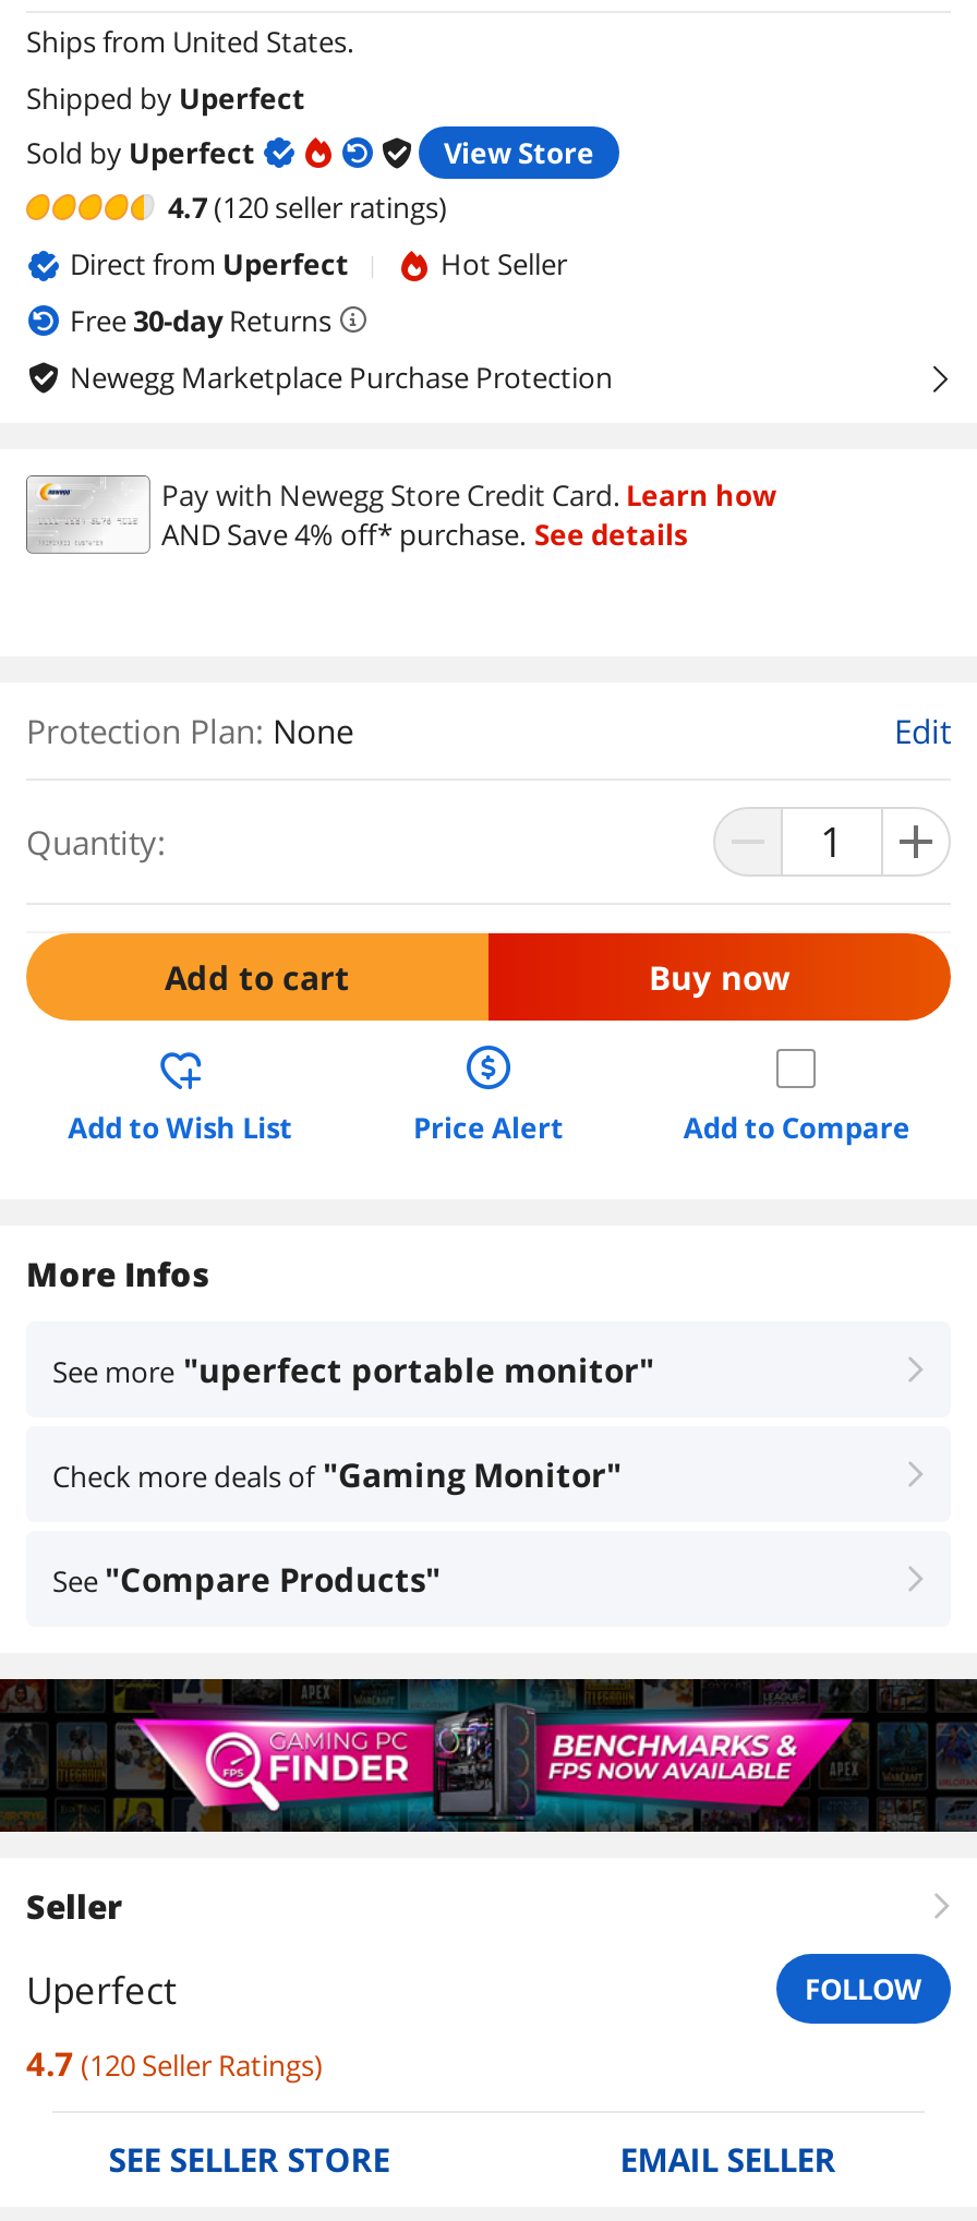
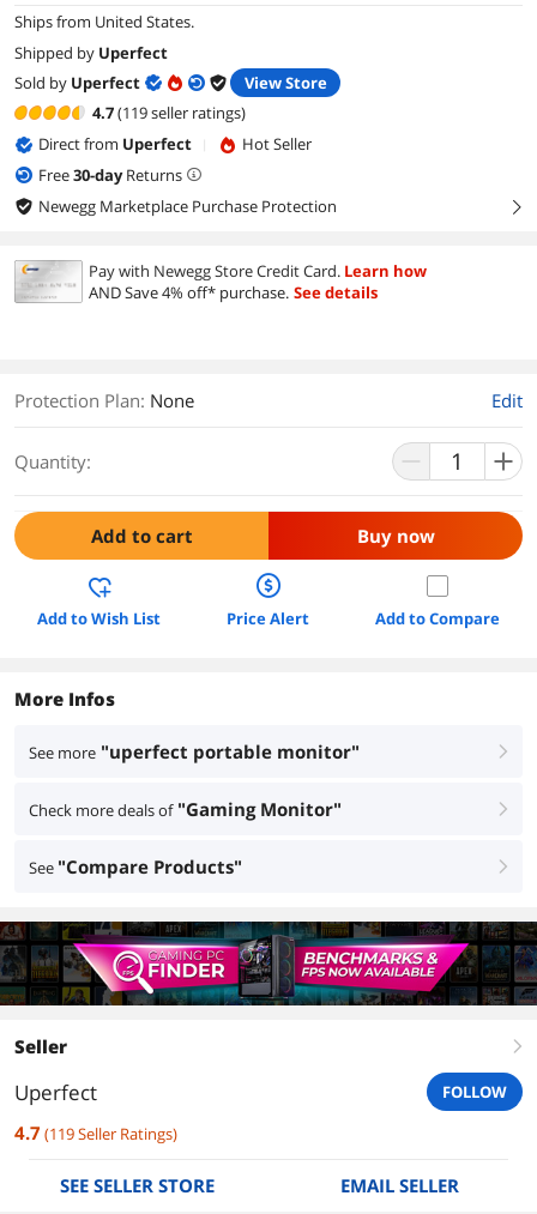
- 4.7 (120 seller ratings)
+ 4.7 (119 seller ratings)

- 4.7 (120 Seller Ratings)
+ 4.7 (119 Seller Ratings)
